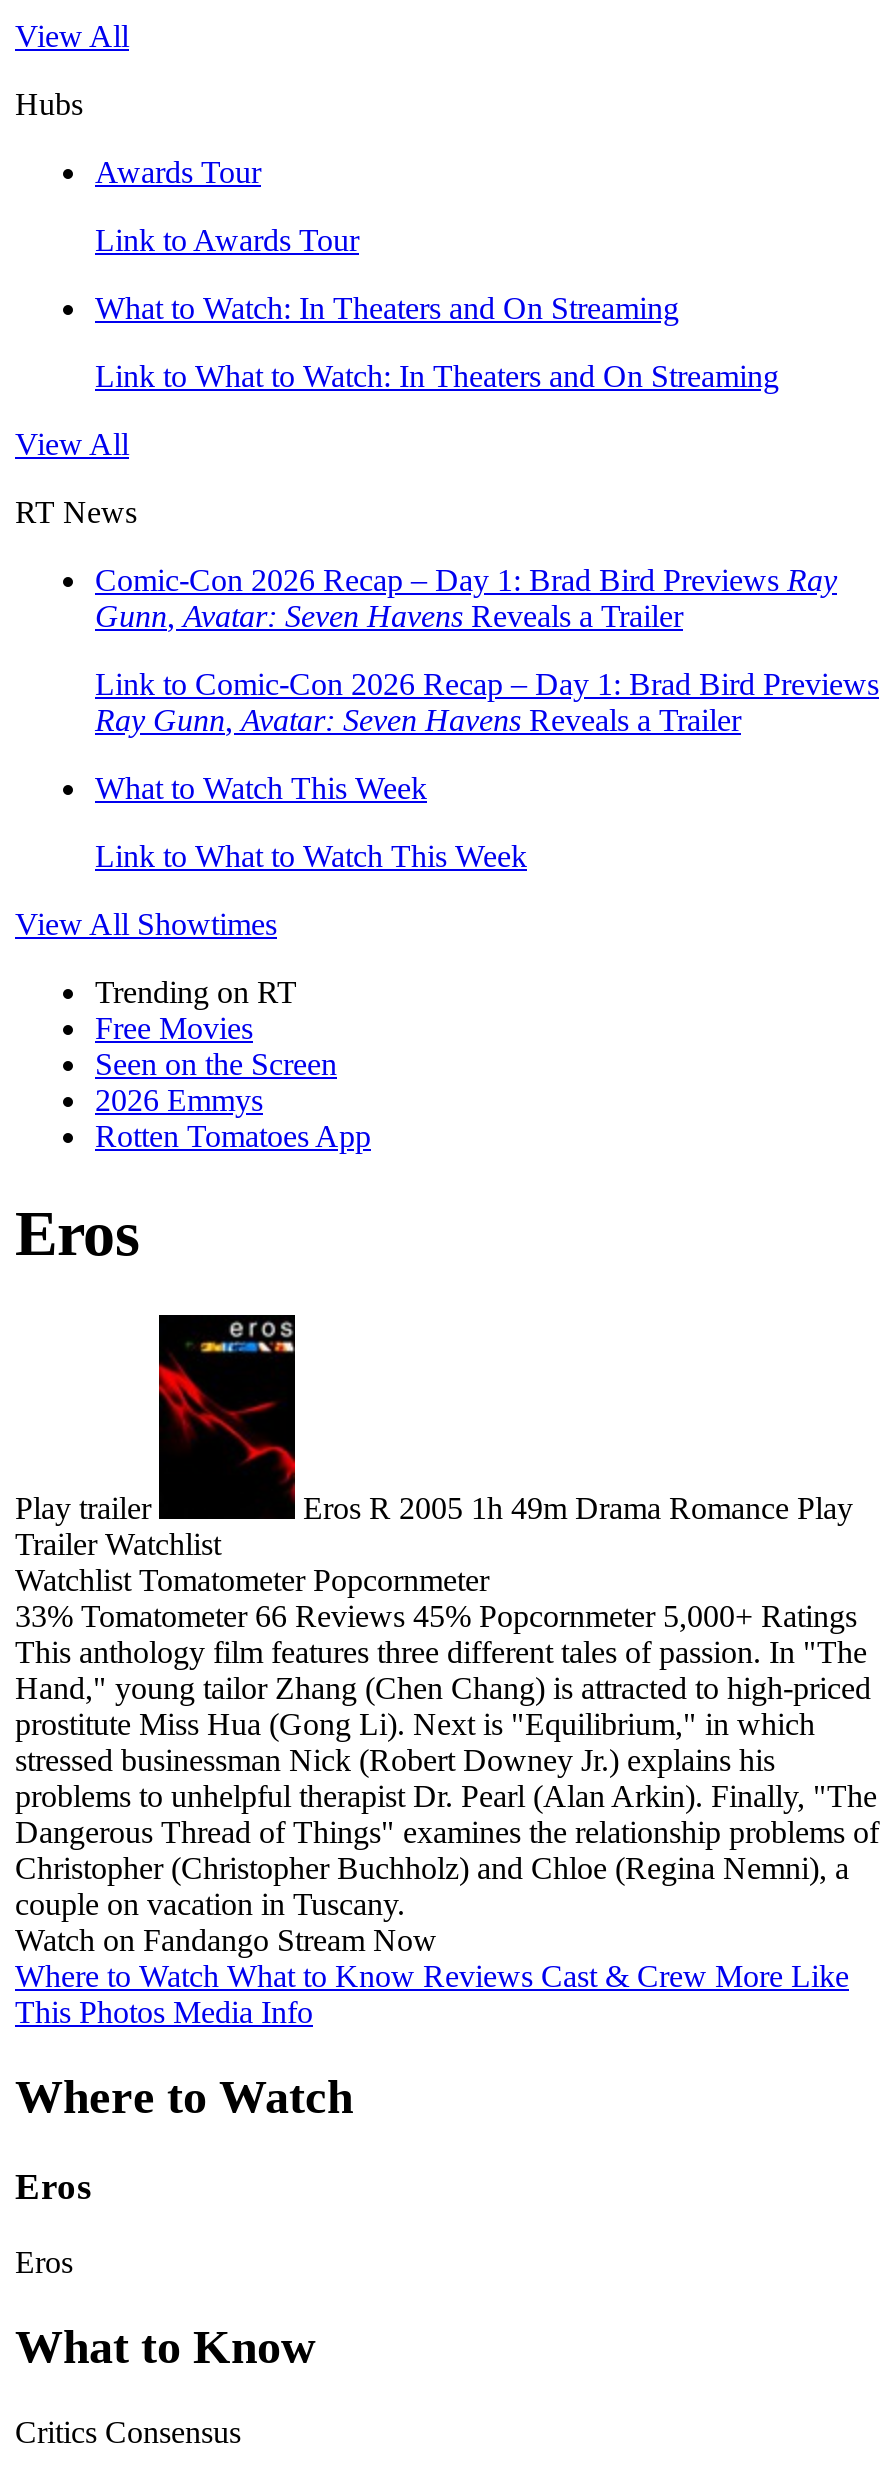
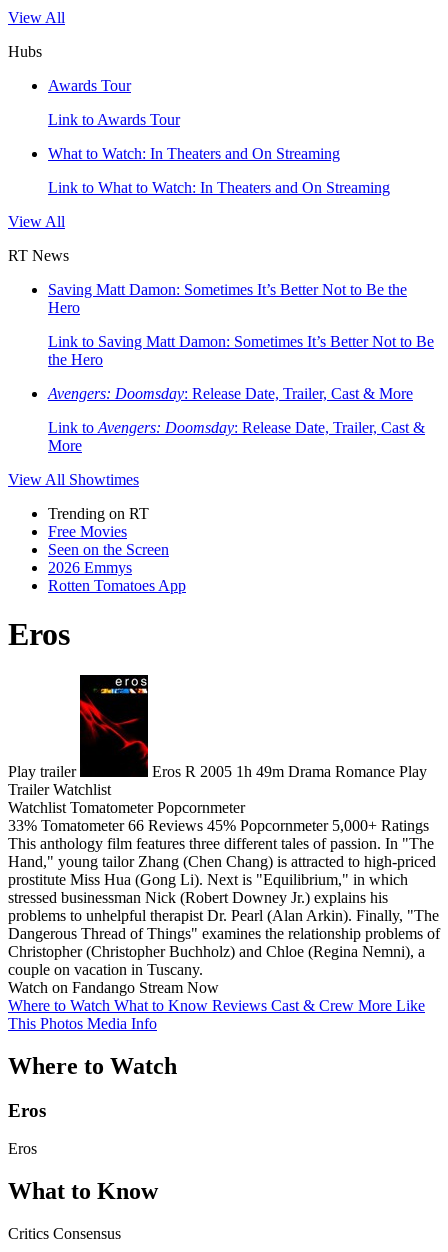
- Comic-Con 2026 Recap – Day 1: Brad Bird Previews Ray
- Gunn, Avatar: Seven Havens Reveals a Trailer
+ Saving Matt Damon: Sometimes It’s Better Not to Be the
+ Hero

- Link to Comic-Con 2026 Recap – Day 1: Brad Bird Previews
- Ray Gunn, Avatar: Seven Havens Reveals a Trailer
+ Link to Saving Matt Damon: Sometimes It’s Better Not to Be
+ the Hero

- What to Watch This Week
+ Avengers: Doomsday: Release Date, Trailer, Cast & More

- Link to What to Watch This Week
+ Link to Avengers: Doomsday: Release Date, Trailer, Cast &
+ More
